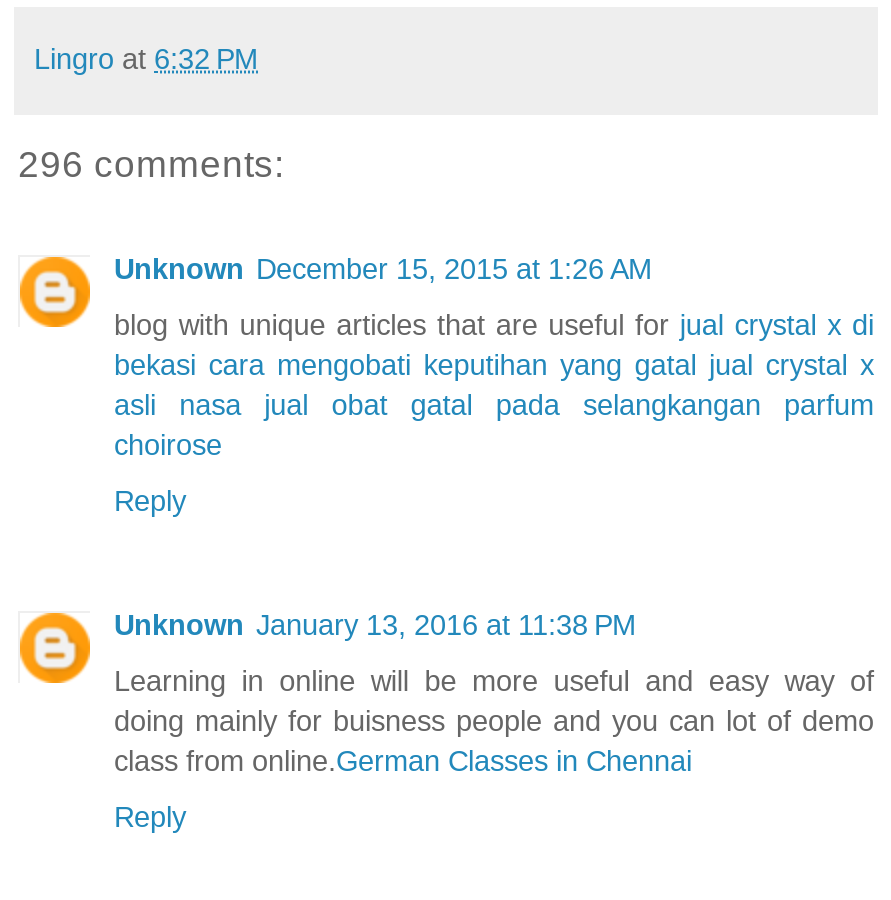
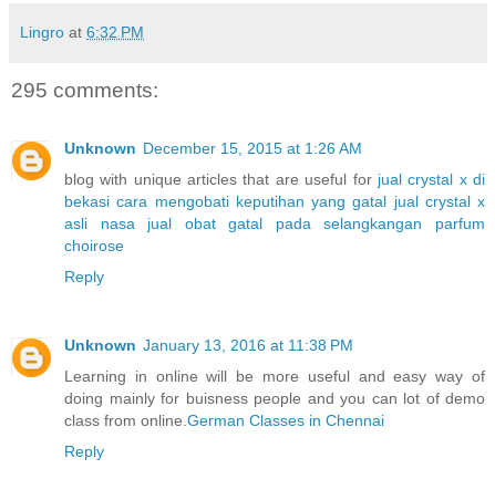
- 296 comments:
+ 295 comments:
